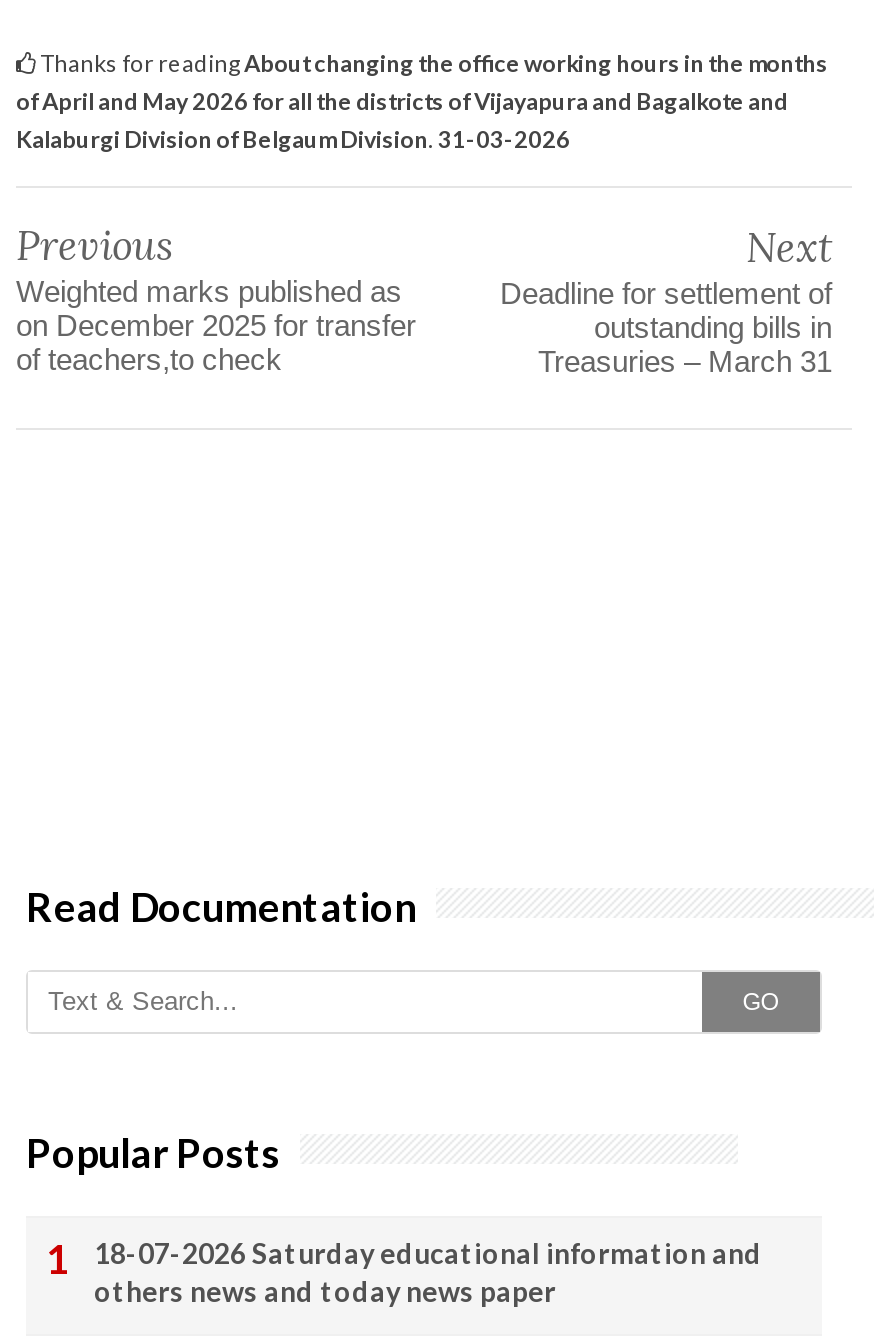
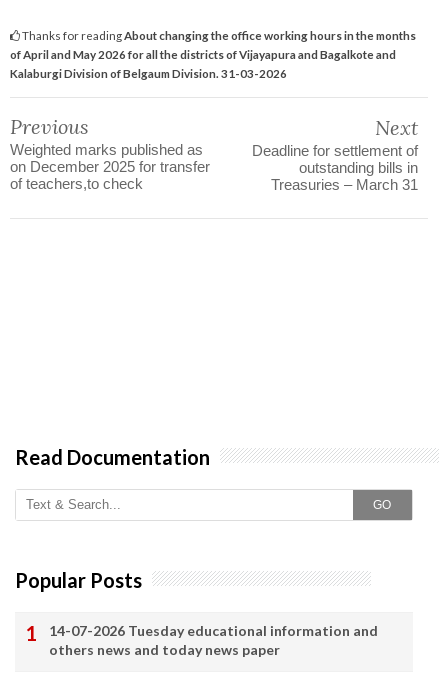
- 18-07-2026 Saturday educational information and
+ 14-07-2026 Tuesday educational information and
